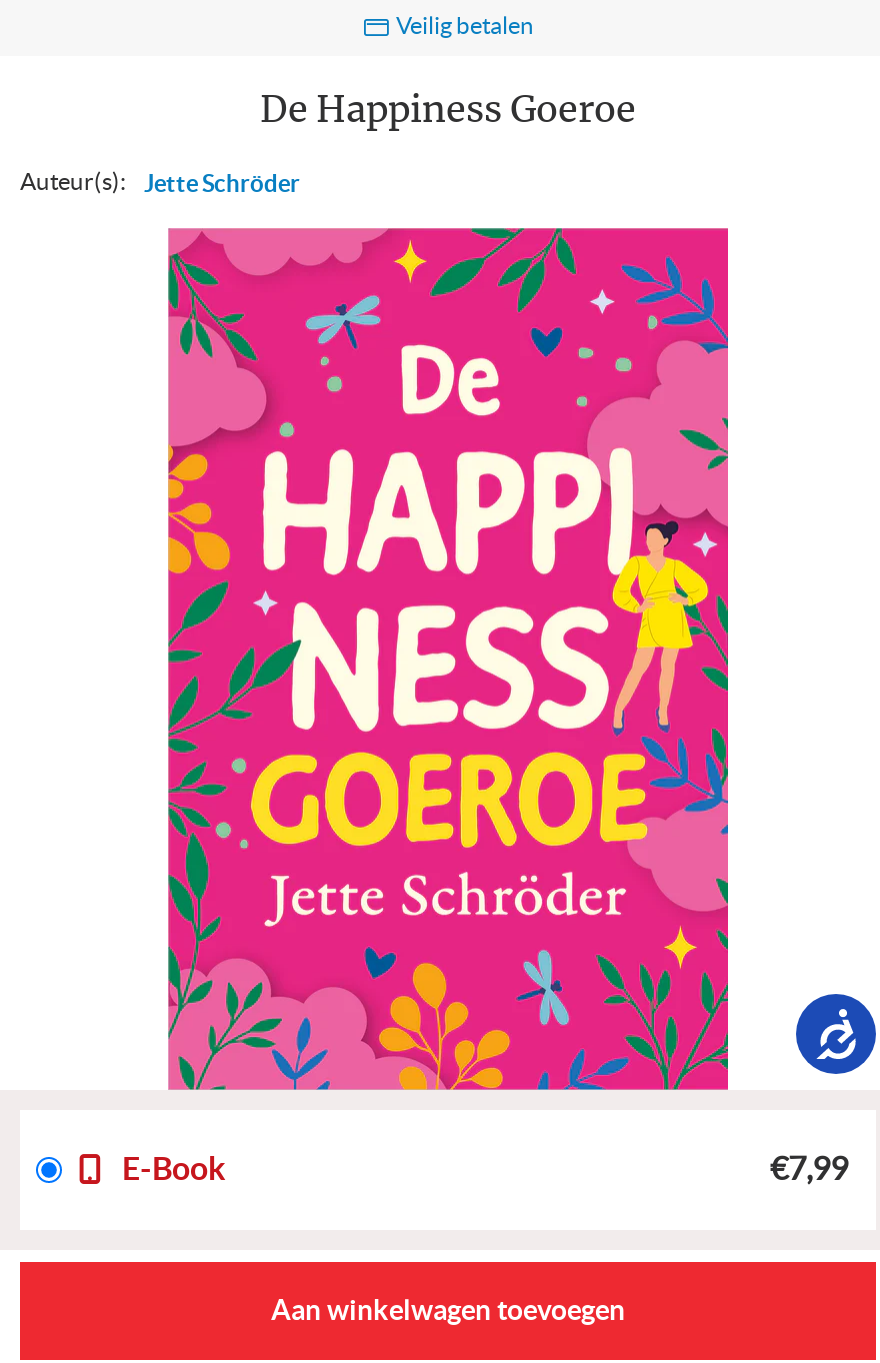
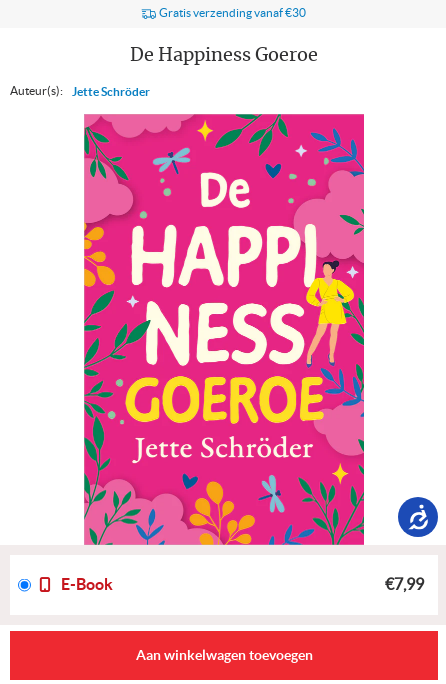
- Veilig betalen
+ Gratis verzending vanaf €30
